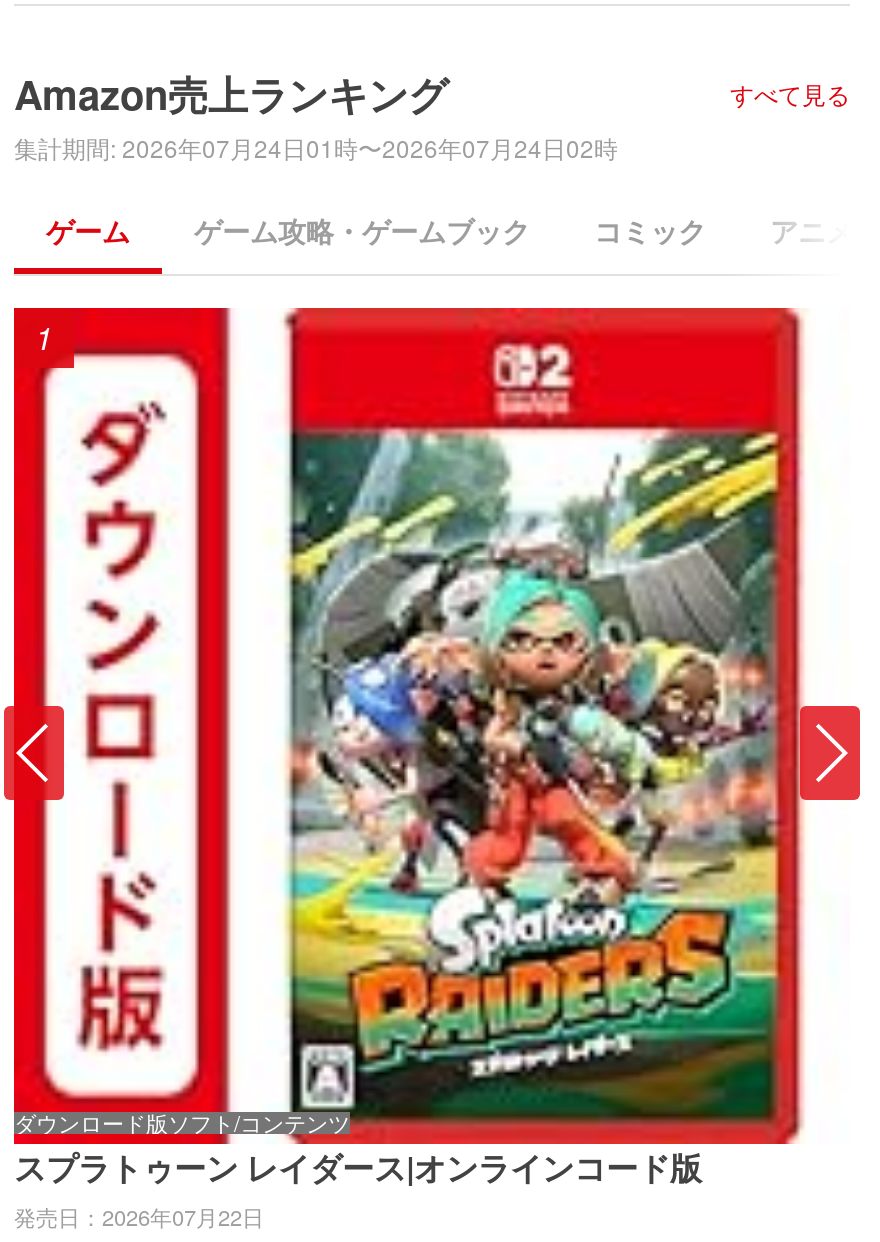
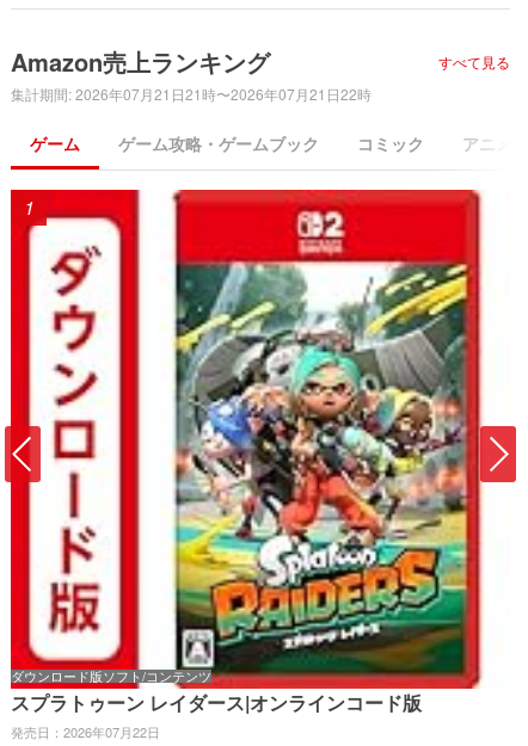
- 集計期間: 2026年07月24日01時〜2026年07月24日02時
+ 集計期間: 2026年07月21日21時〜2026年07月21日22時
